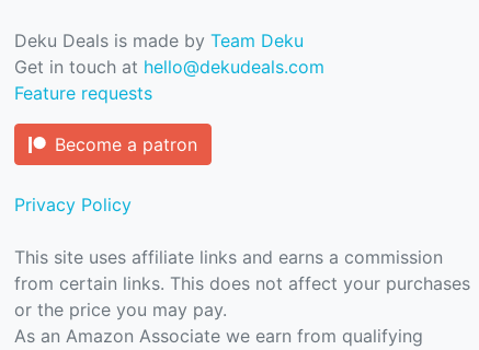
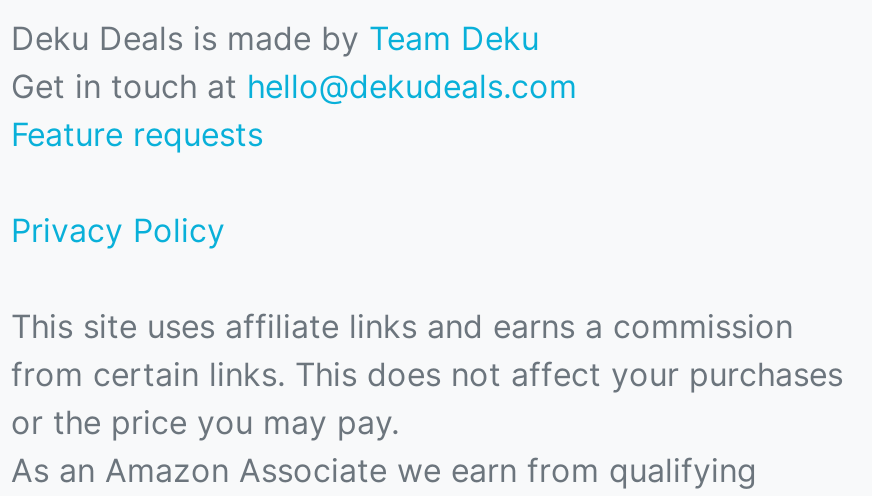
- Become a patron
